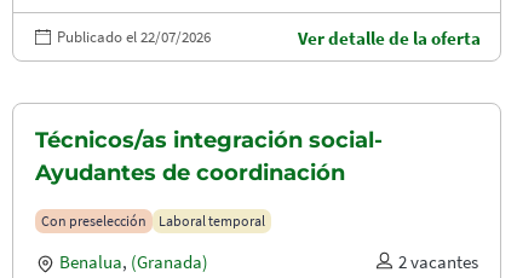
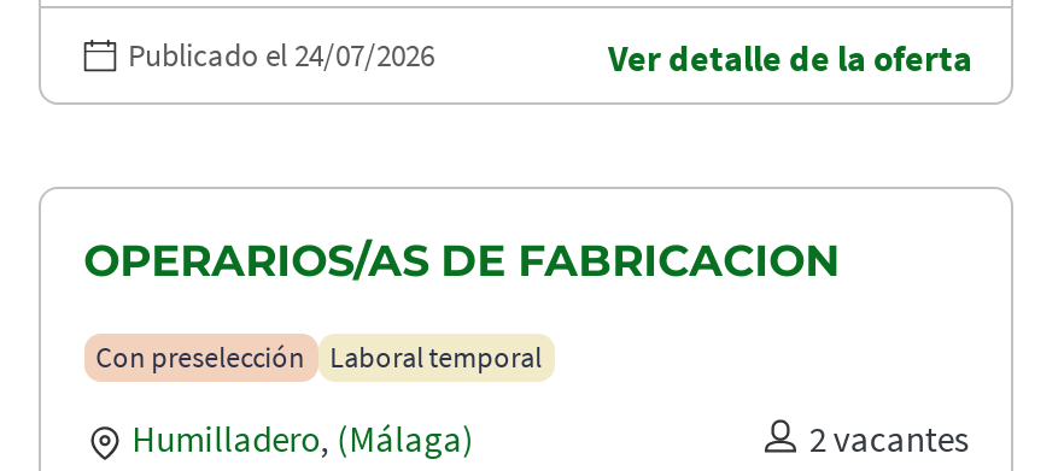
- Publicado el 22/07/2026
+ Publicado el 24/07/2026

- Técnicos/as integración social-
- Ayudantes de coordinación
+ OPERARIOS/AS DE FABRICACION

- Benalua, (Granada)
+ Humilladero, (Málaga)
